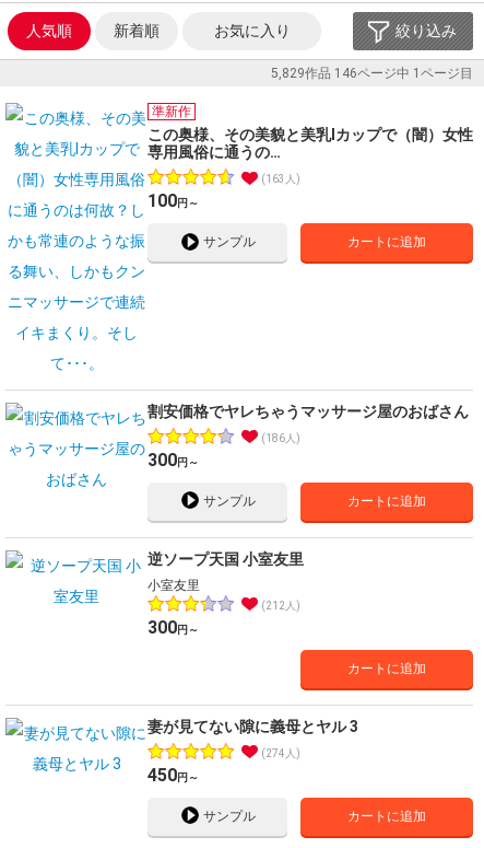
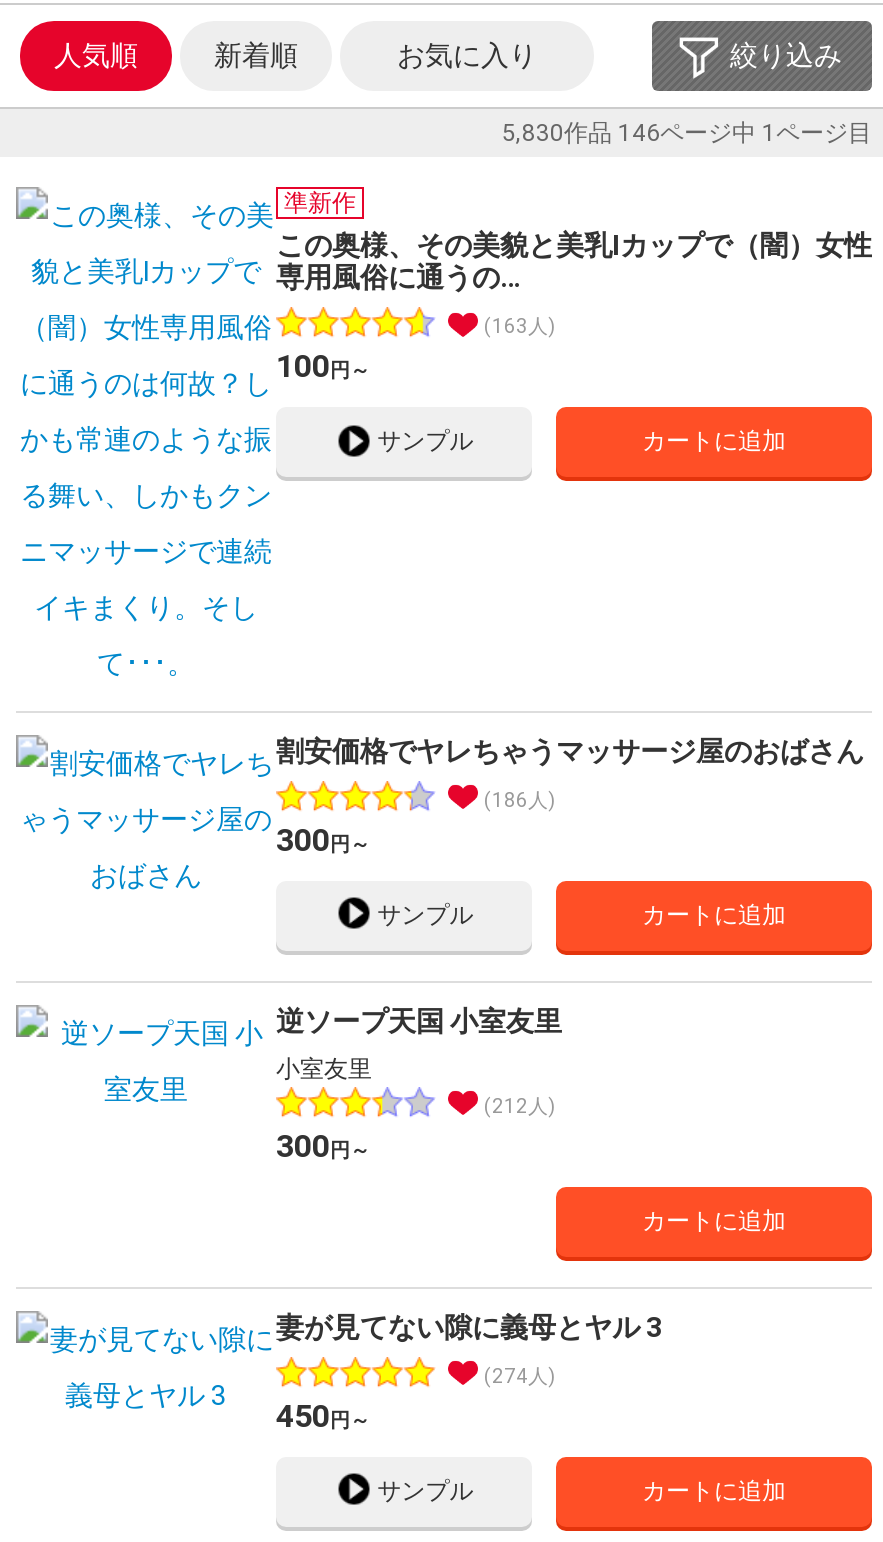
- 5,829作品 146ページ中 1ページ目
+ 5,830作品 146ページ中 1ページ目
